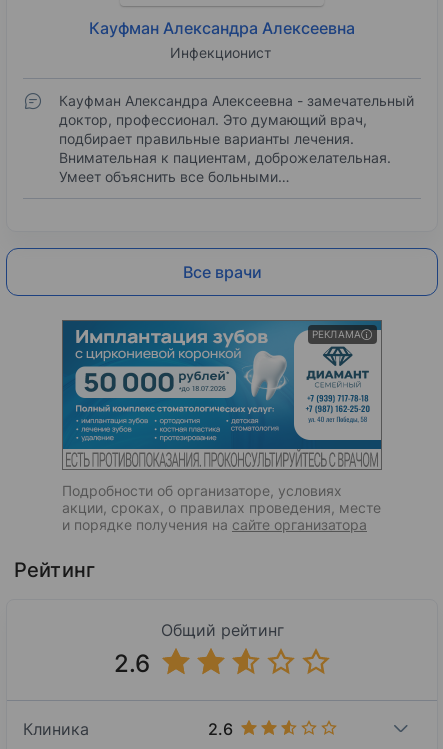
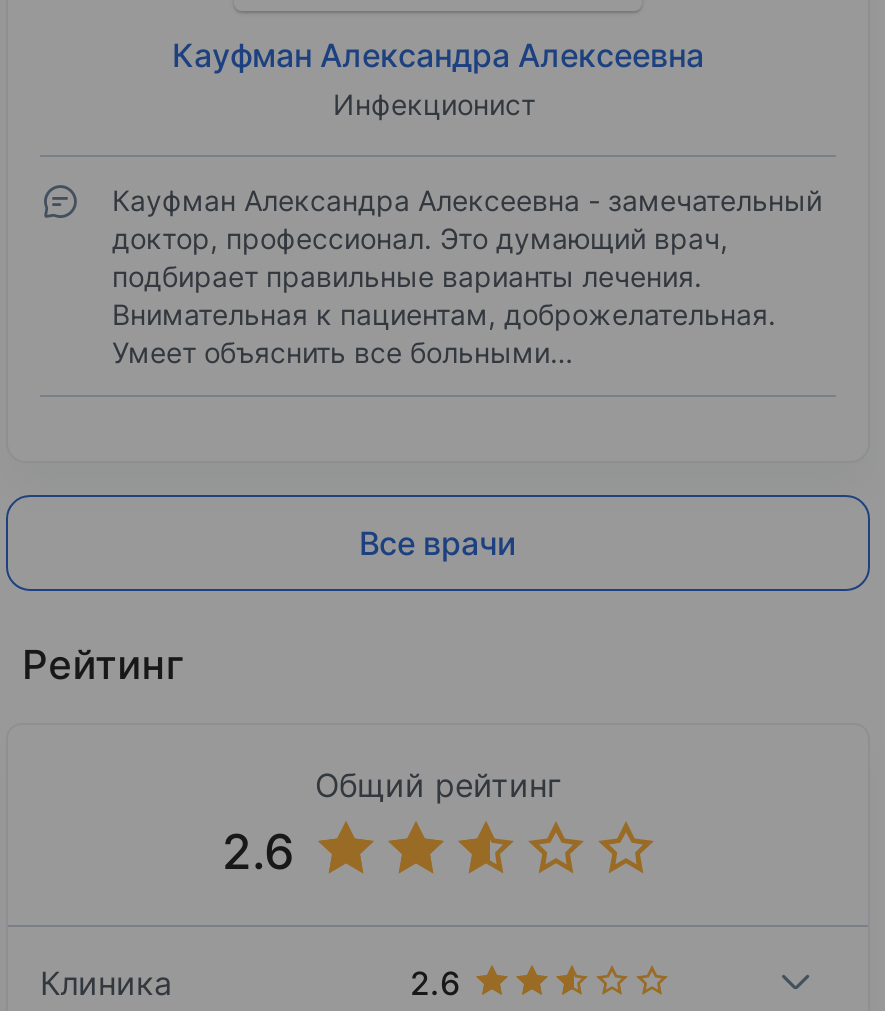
- [image]
- РЕКЛАМА

- Подробности об организаторе, условиях
- акции, сроках, о правилах проведения, месте
- и порядке получения на сайте организатора
